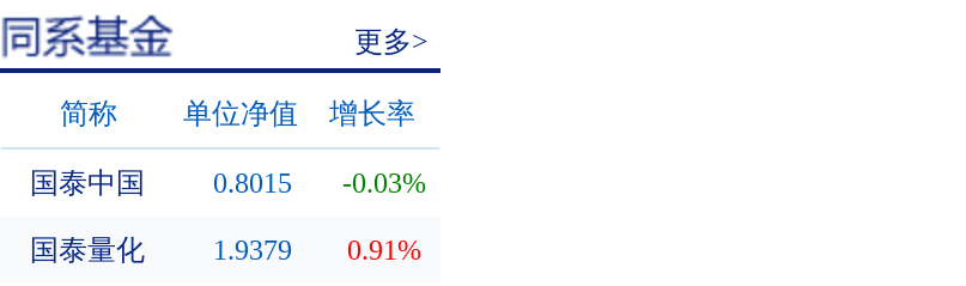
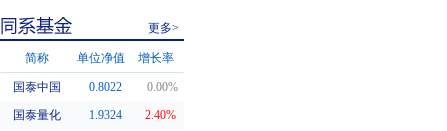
- 0.8015
+ 0.8022

- -0.03%
+ 0.00%

- 1.9379
+ 1.9324

- 0.91%
+ 2.40%
